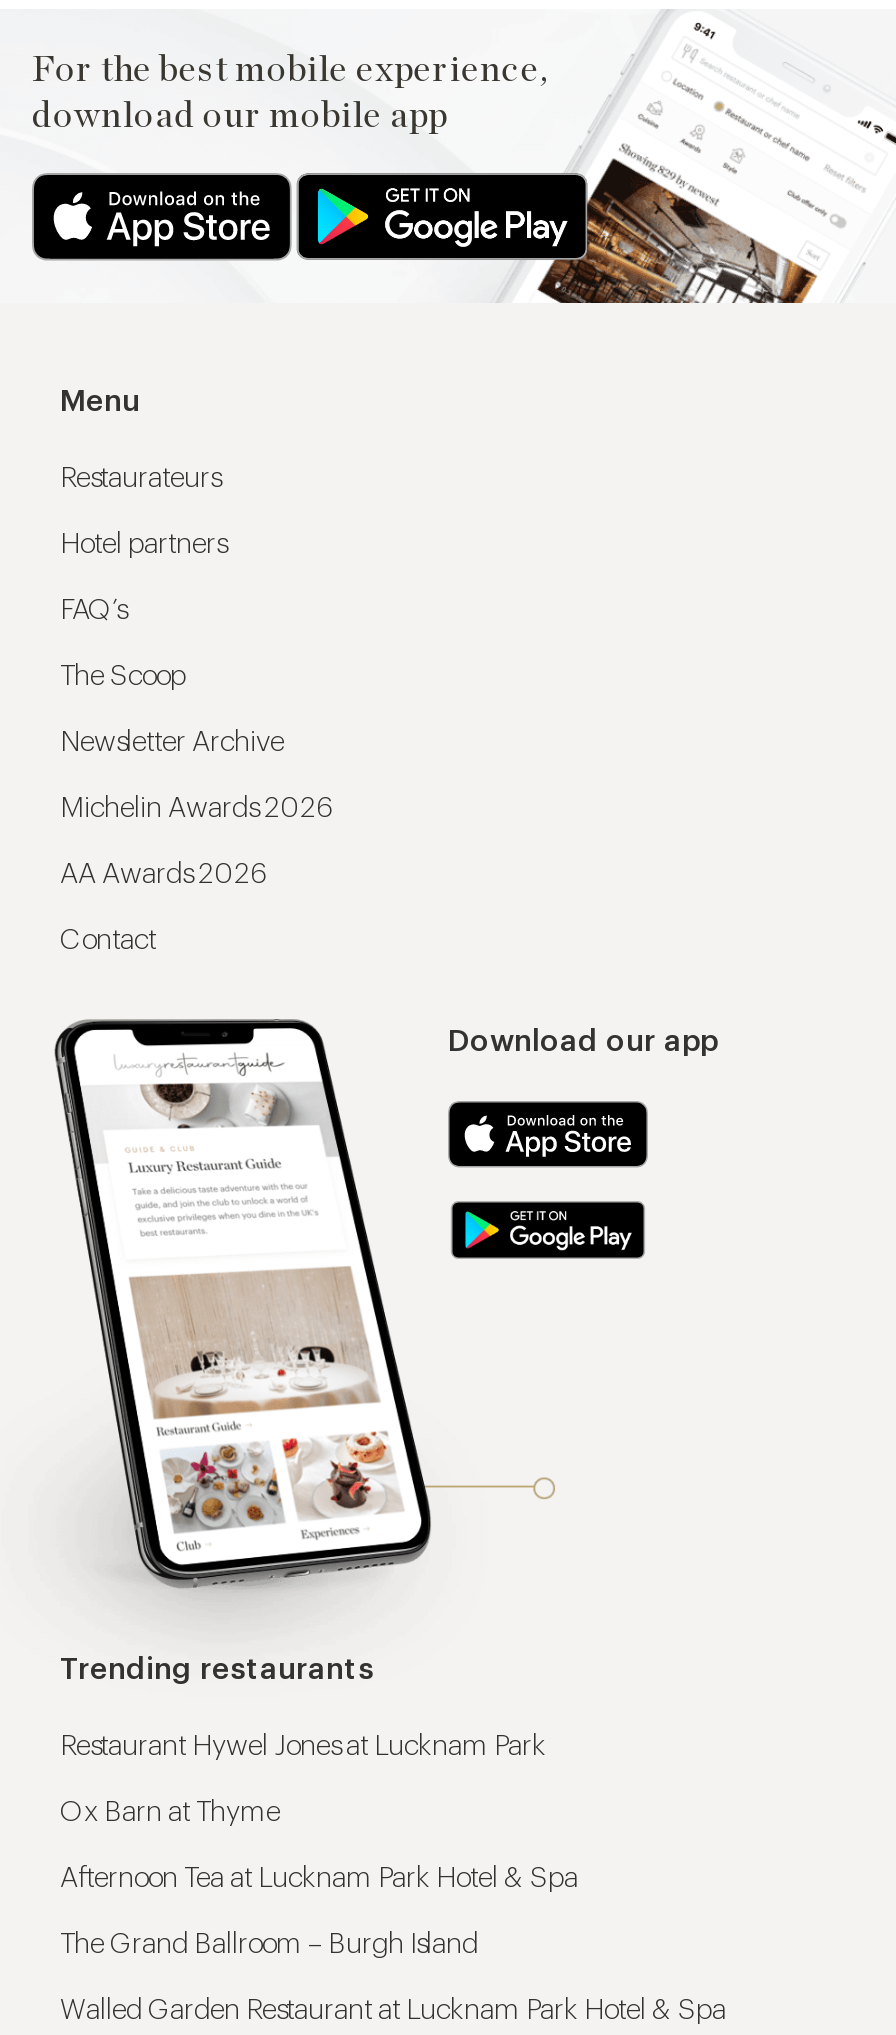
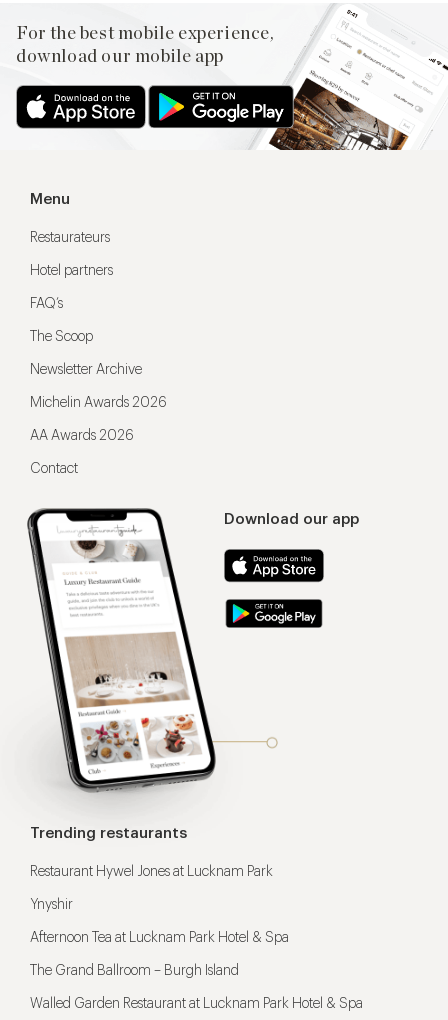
- Ox Barn at Thyme
+ Ynyshir
